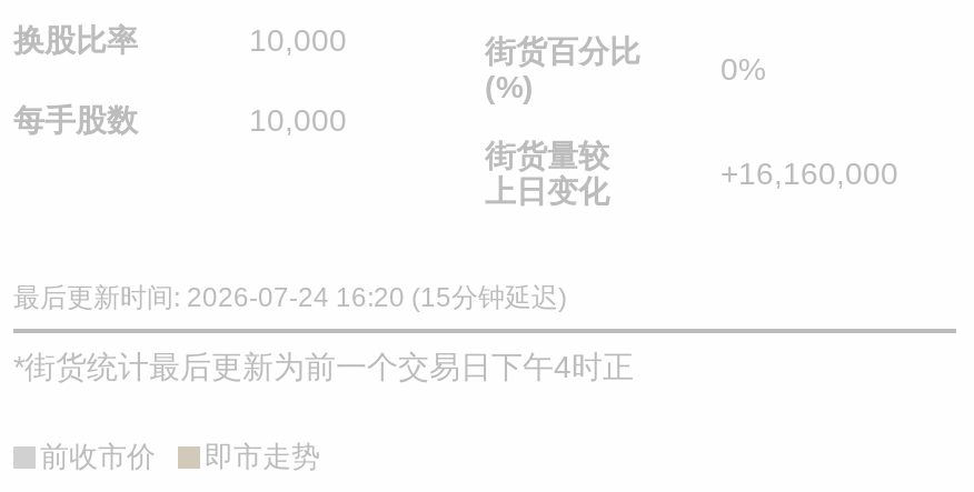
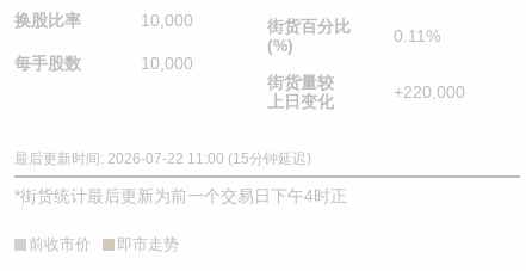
- 0%
+ 0.11%

- +16,160,000
+ +220,000

- 最后更新时间: 2026-07-24 16:20 (15分钟延迟)
+ 最后更新时间: 2026-07-22 11:00 (15分钟延迟)
